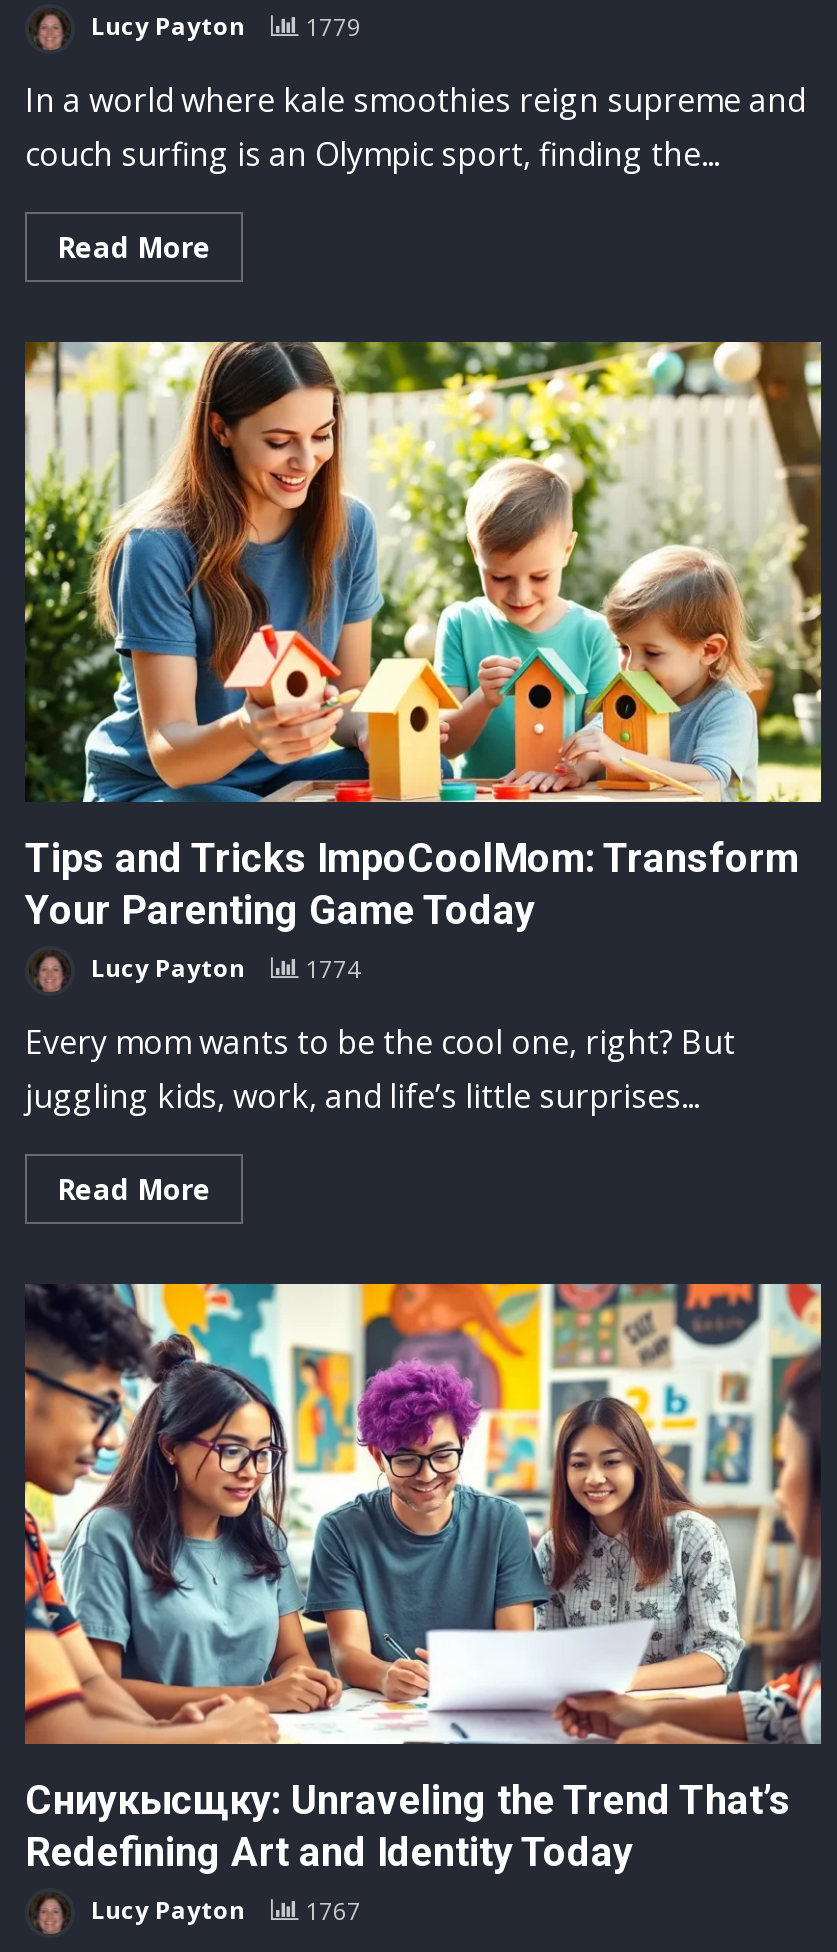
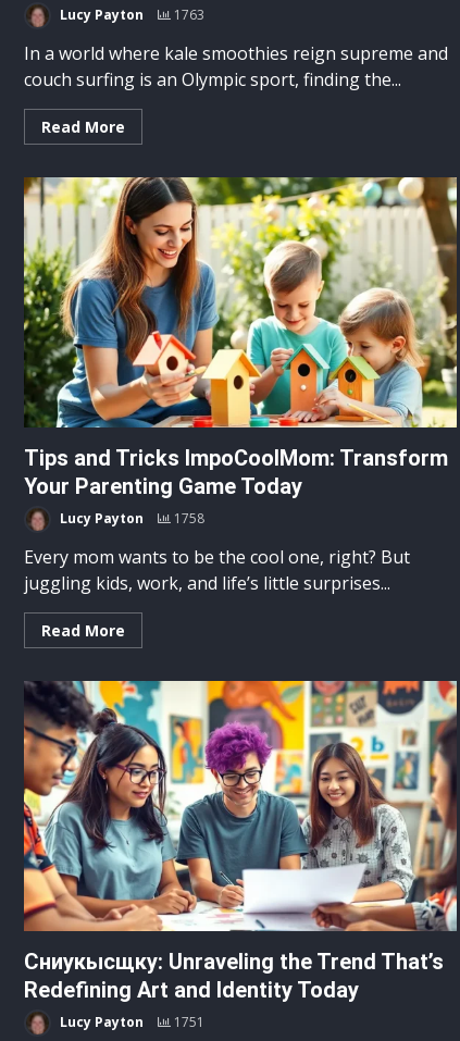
- Lucy Payton 1779
+ Lucy Payton 1763

- Lucy Payton 1774
+ Lucy Payton 1758

- Lucy Payton 1767
+ Lucy Payton 1751
